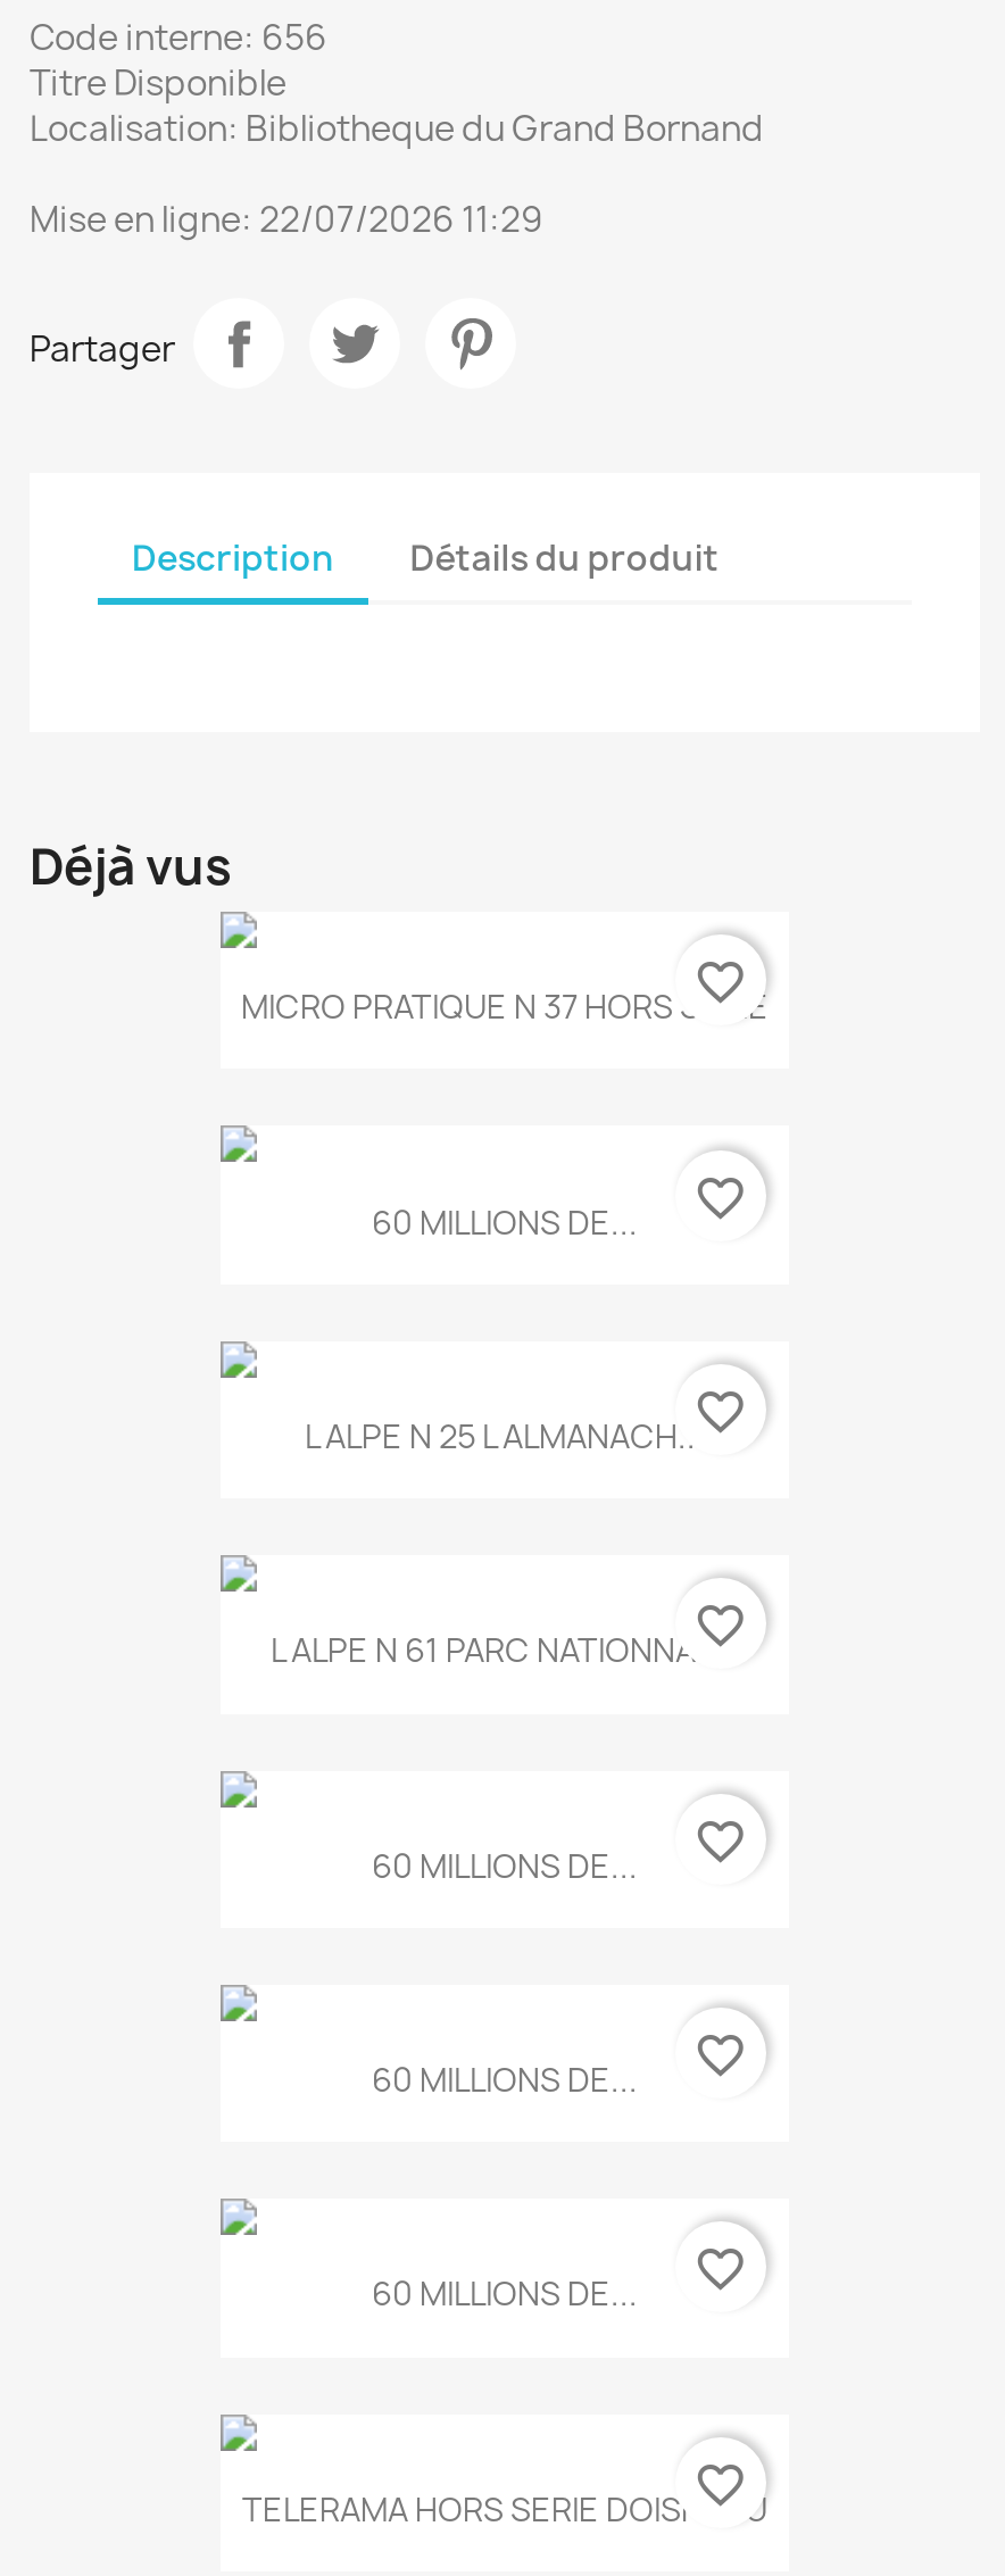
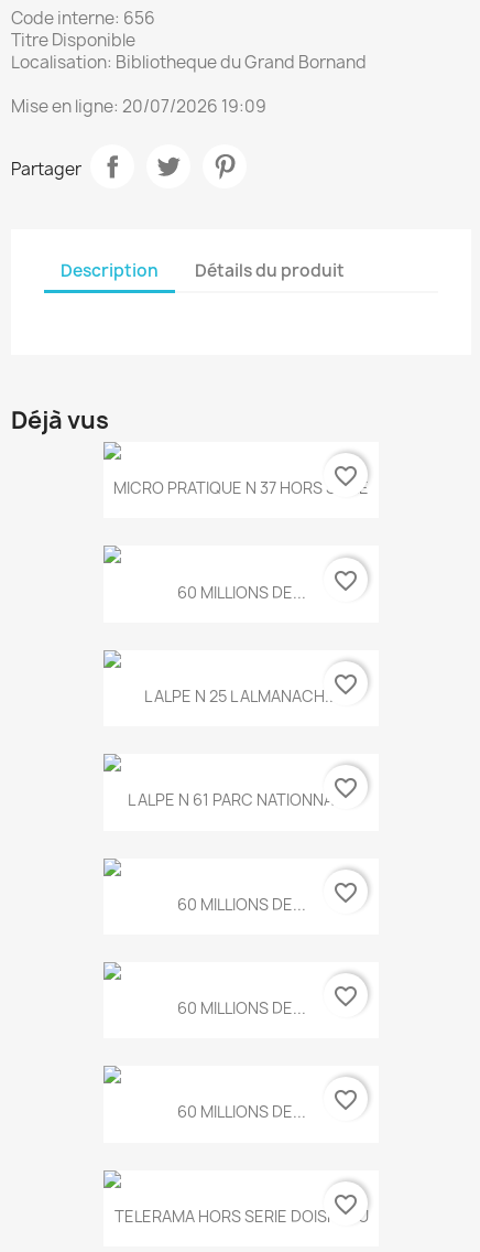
- Mise en ligne: 22/07/2026 11:29
+ Mise en ligne: 20/07/2026 19:09
